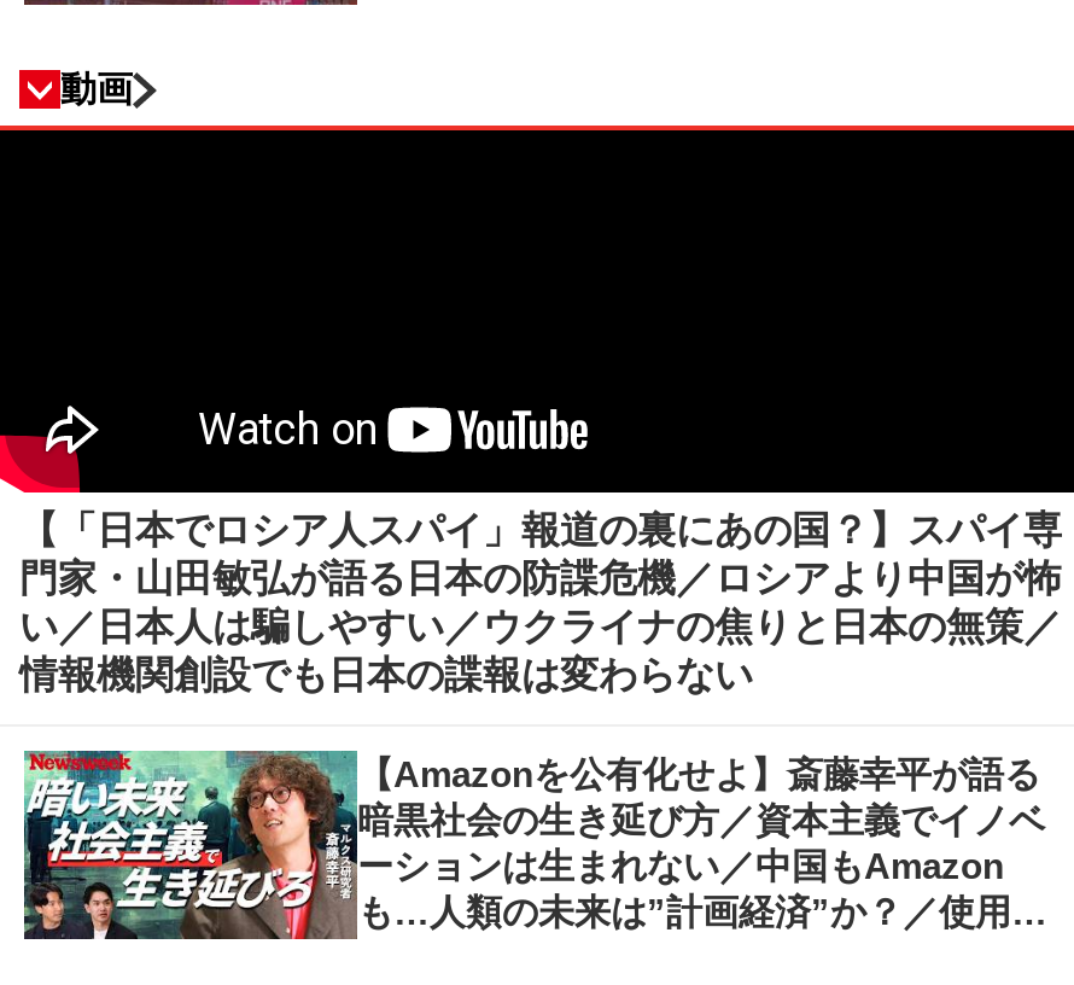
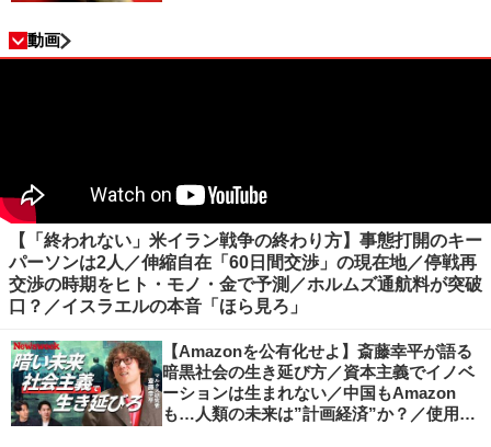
- 【「日本でロシア人スパイ」報道の裏にあの国？】スパイ専
- 門家・山田敏弘が語る日本の防諜危機／ロシアより中国が怖
- い／日本人は騙しやすい／ウクライナの焦りと日本の無策／
- 情報機関創設でも日本の諜報は変わらない
+ 【「終われない」米イラン戦争の終わり方】事態打開のキー
+ パーソンは2人／伸縮自在「60日間交渉」の現在地／停戦再
+ 交渉の時期をヒト・モノ・金で予測／ホルムズ通航料が突破
+ 口？／イスラエルの本音「ほら見ろ」
